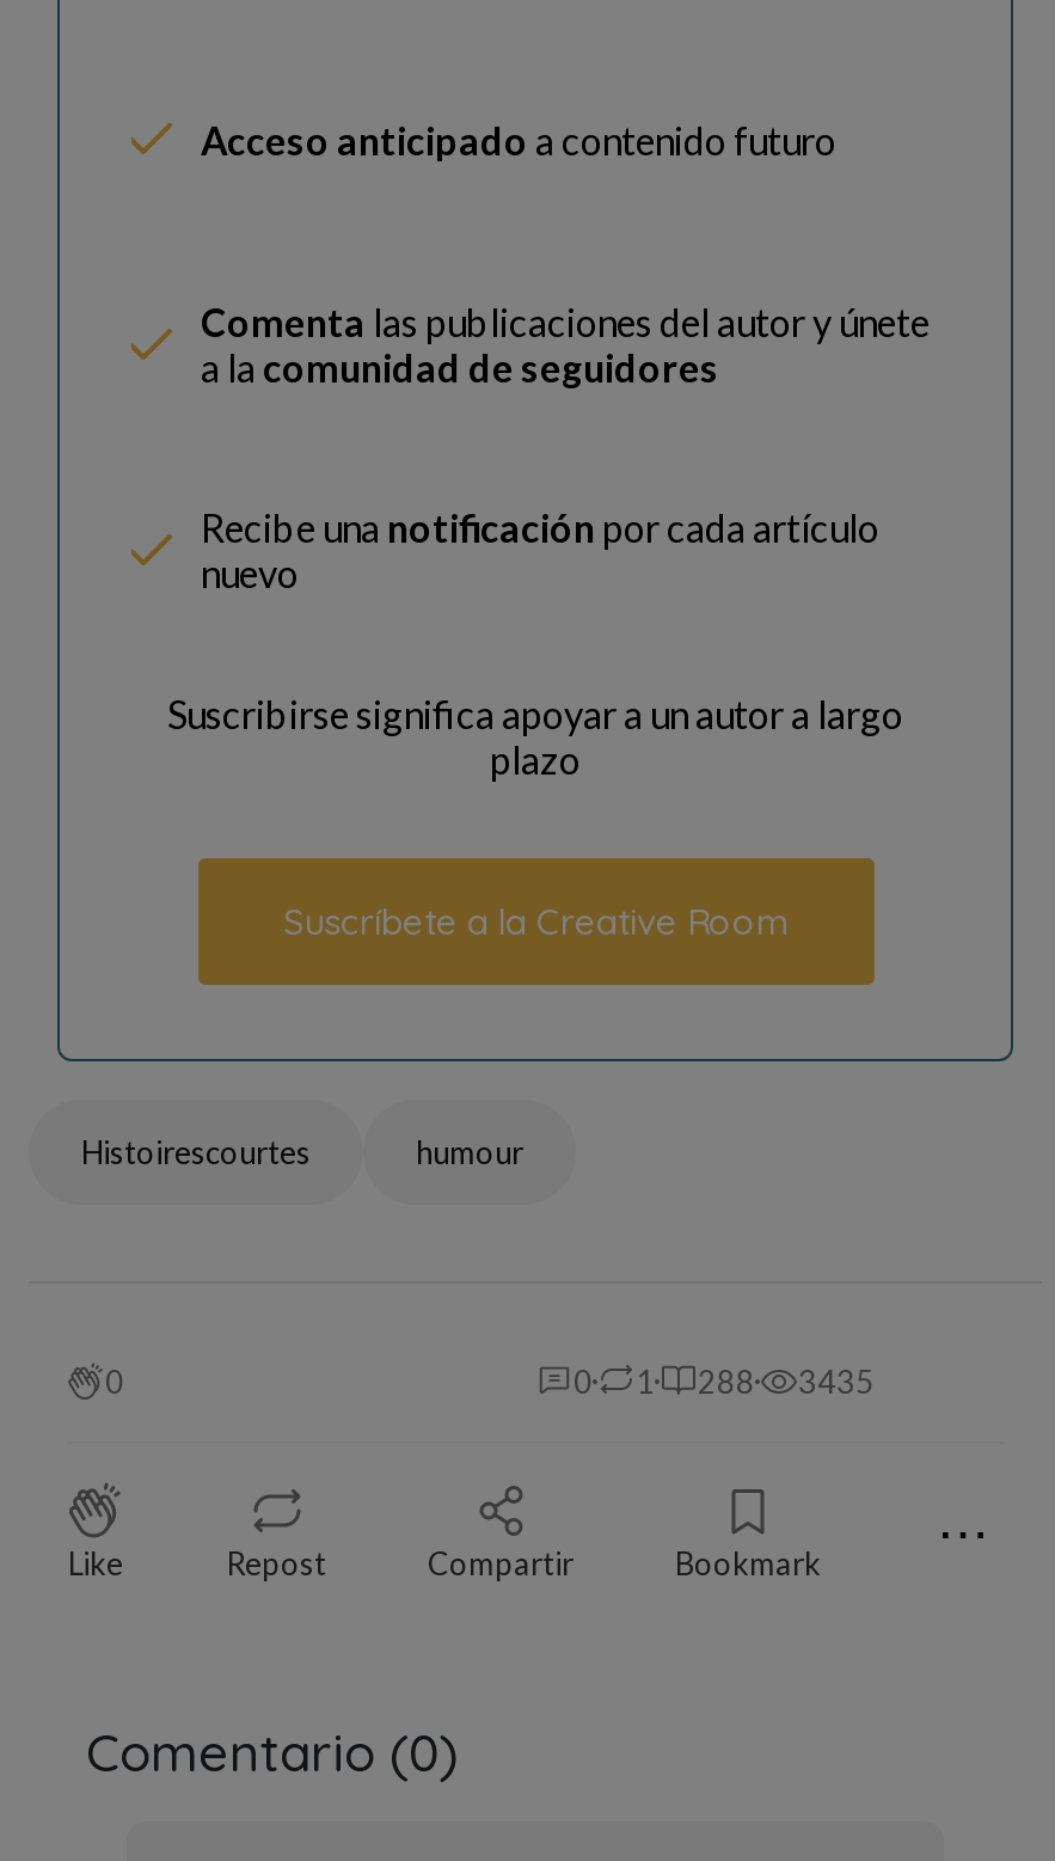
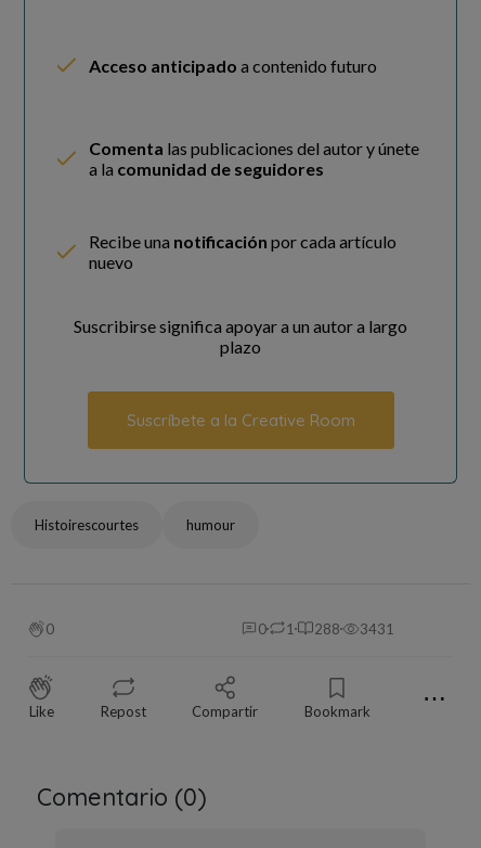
- 3435
+ 3431
